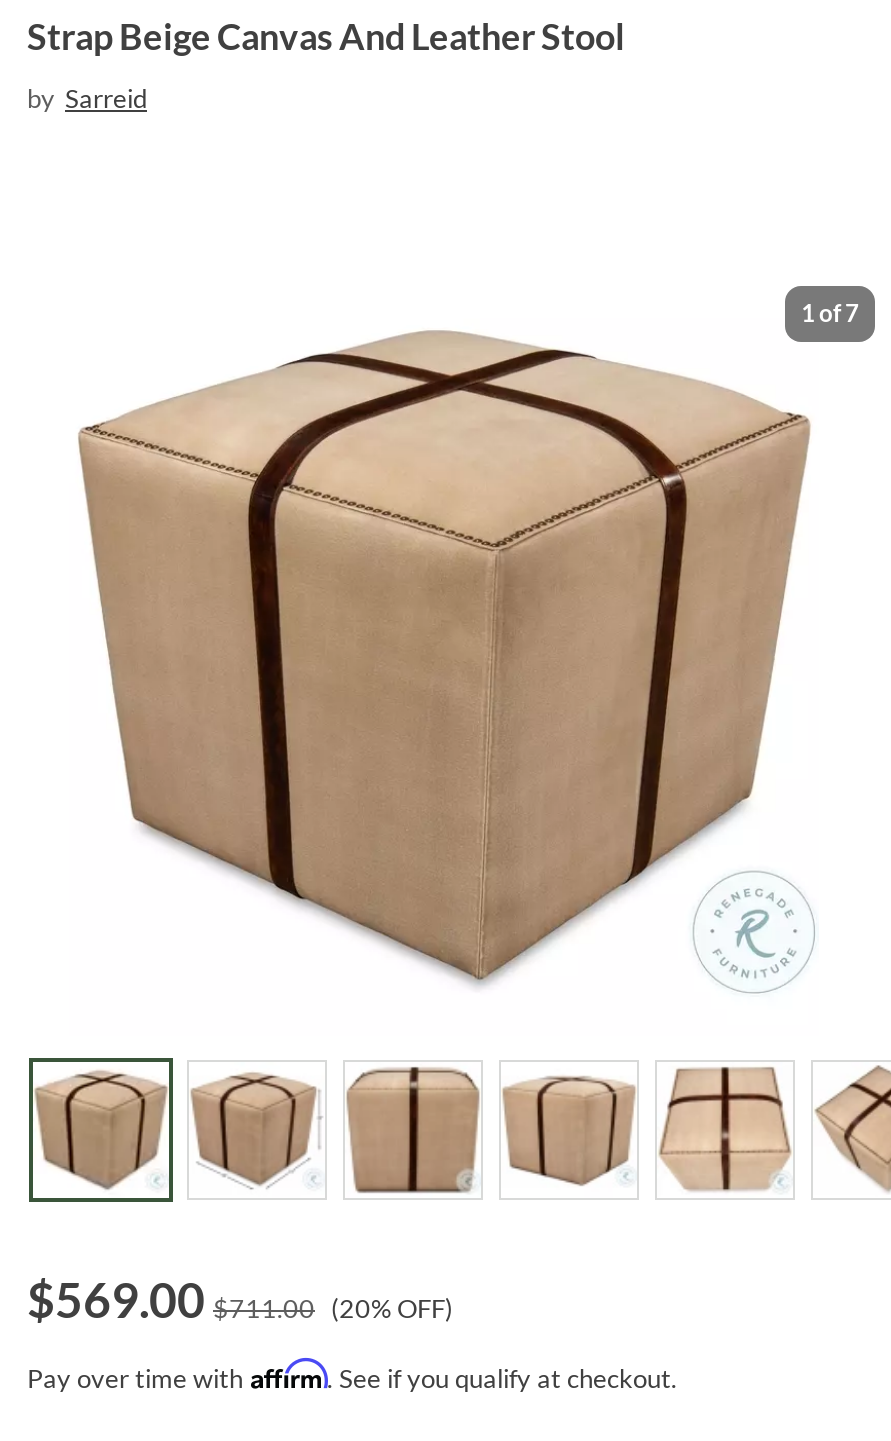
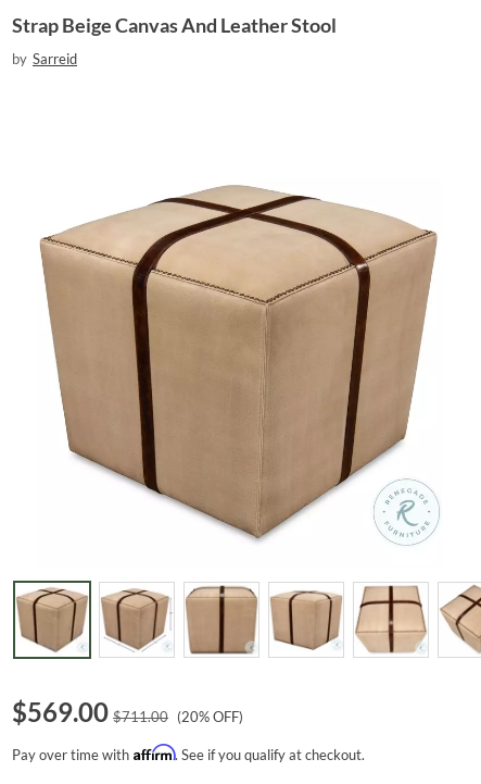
- 1 of7
